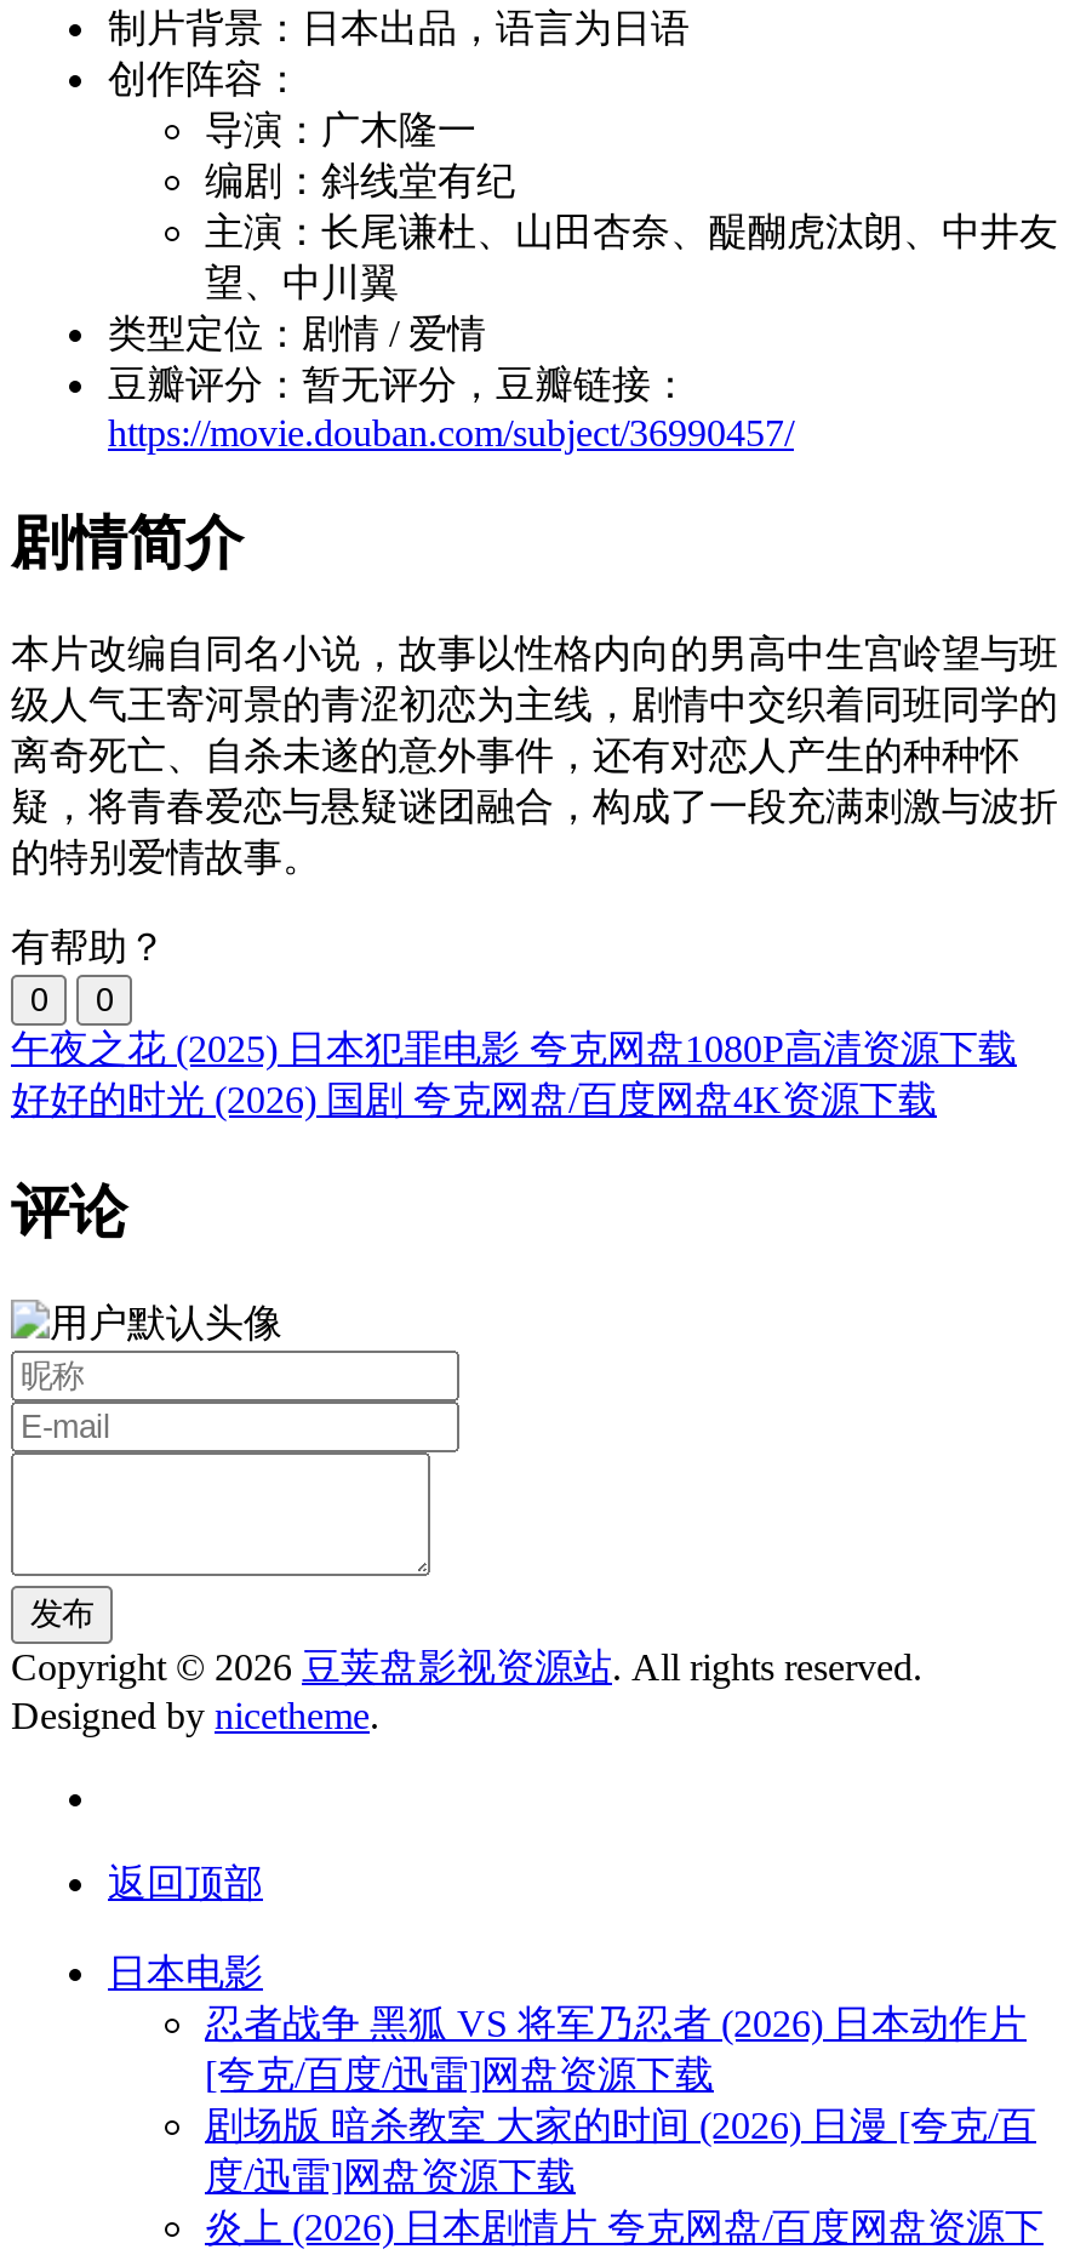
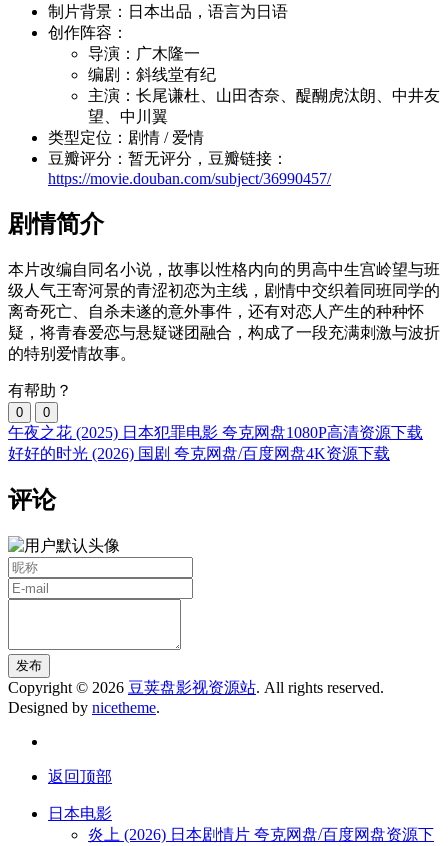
- 忍者战争 黑狐 VS 将军乃忍者 (2026) 日本动作片
- [夸克/百度/迅雷]网盘资源下载
- 剧场版 暗杀教室 大家的时间 (2026) 日漫 [夸克/百
- 度/迅雷]网盘资源下载
